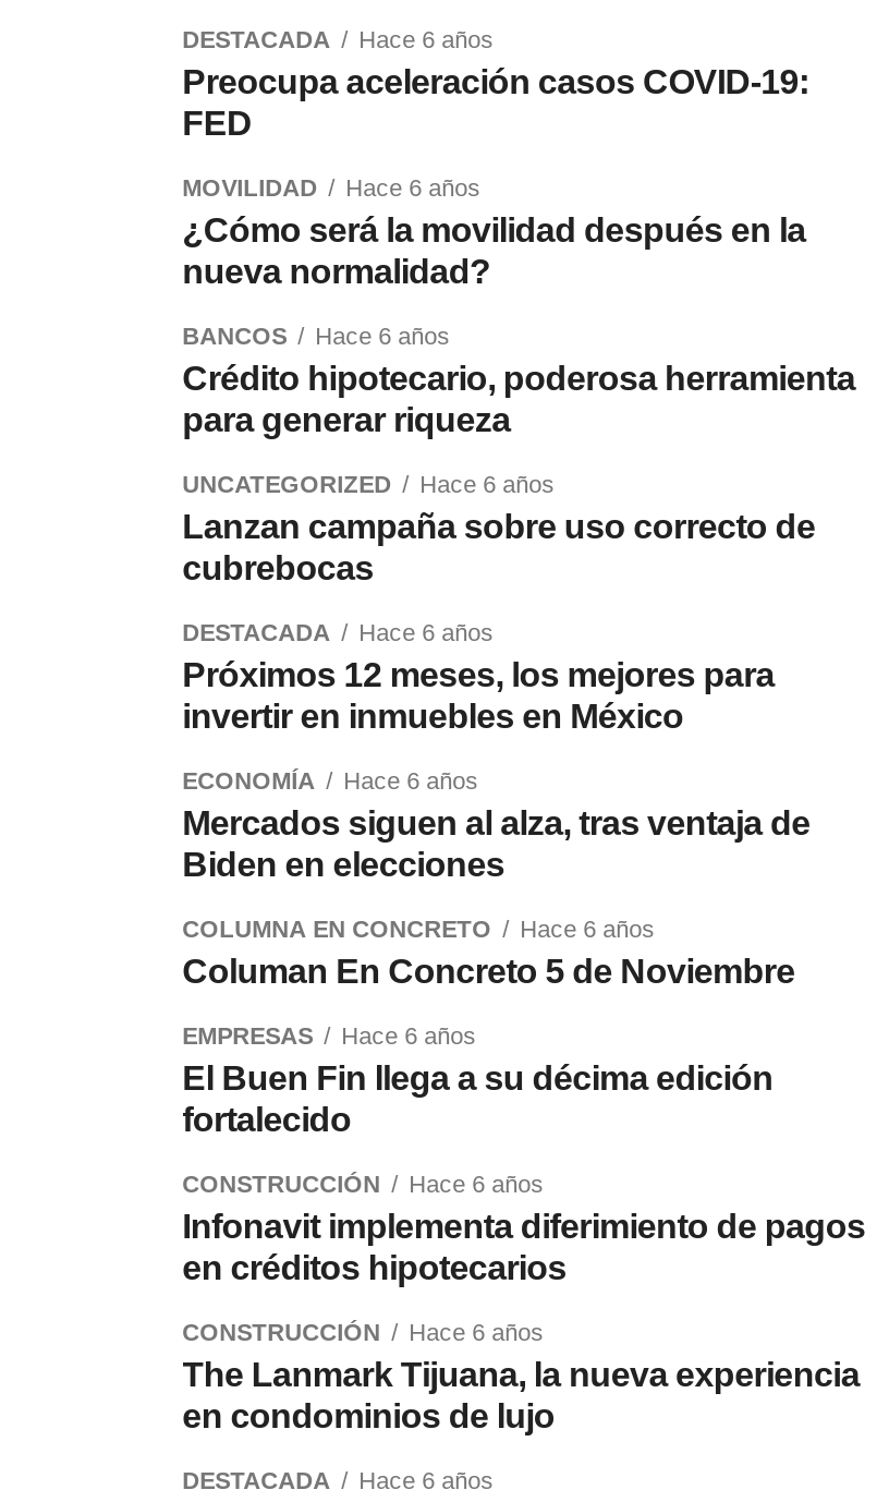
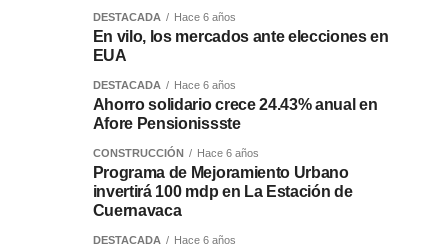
- Preocupa aceleración casos COVID-19:
- FED
- MOVILIDAD
- Hace 6 años
- ¿Cómo será la movilidad después en la
- nueva normalidad?
- BANCOS
- Hace 6 años
- Crédito hipotecario, poderosa herramienta
- para generar riqueza
- UNCATEGORIZED
- Hace 6 años
- Lanzan campaña sobre uso correcto de
- cubrebocas
+ En vilo, los mercados ante elecciones en
+ EUA

- Próximos 12 meses, los mejores para
- invertir en inmuebles en México
- ECONOMÍA
- Hace 6 años
- Mercados siguen al alza, tras ventaja de
- Biden en elecciones
- COLUMNA EN CONCRETO
- Hace 6 años
- Columan En Concreto 5 de Noviembre
- EMPRESAS
- Hace 6 años
- El Buen Fin llega a su décima edición
- fortalecido
+ Ahorro solidario crece 24.43% anual en
+ Afore Pensionissste

- Infonavit implementa diferimiento de pagos
- en créditos hipotecarios
- CONSTRUCCIÓN
- Hace 6 años
- The Lanmark Tijuana, la nueva experiencia
- en condominios de lujo
+ Programa de Mejoramiento Urbano
+ invertirá 100 mdp en La Estación de
+ Cuernavaca
